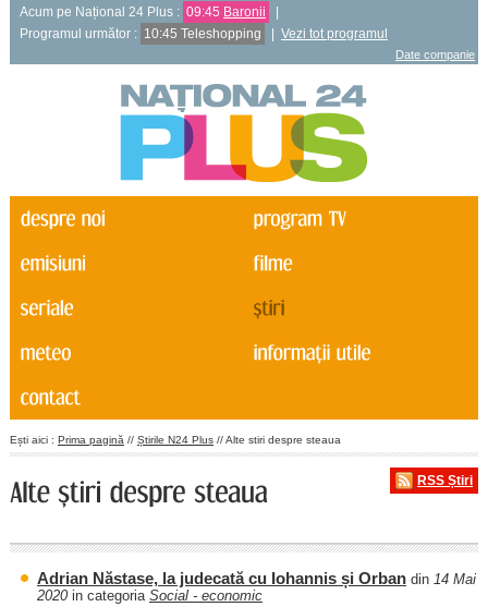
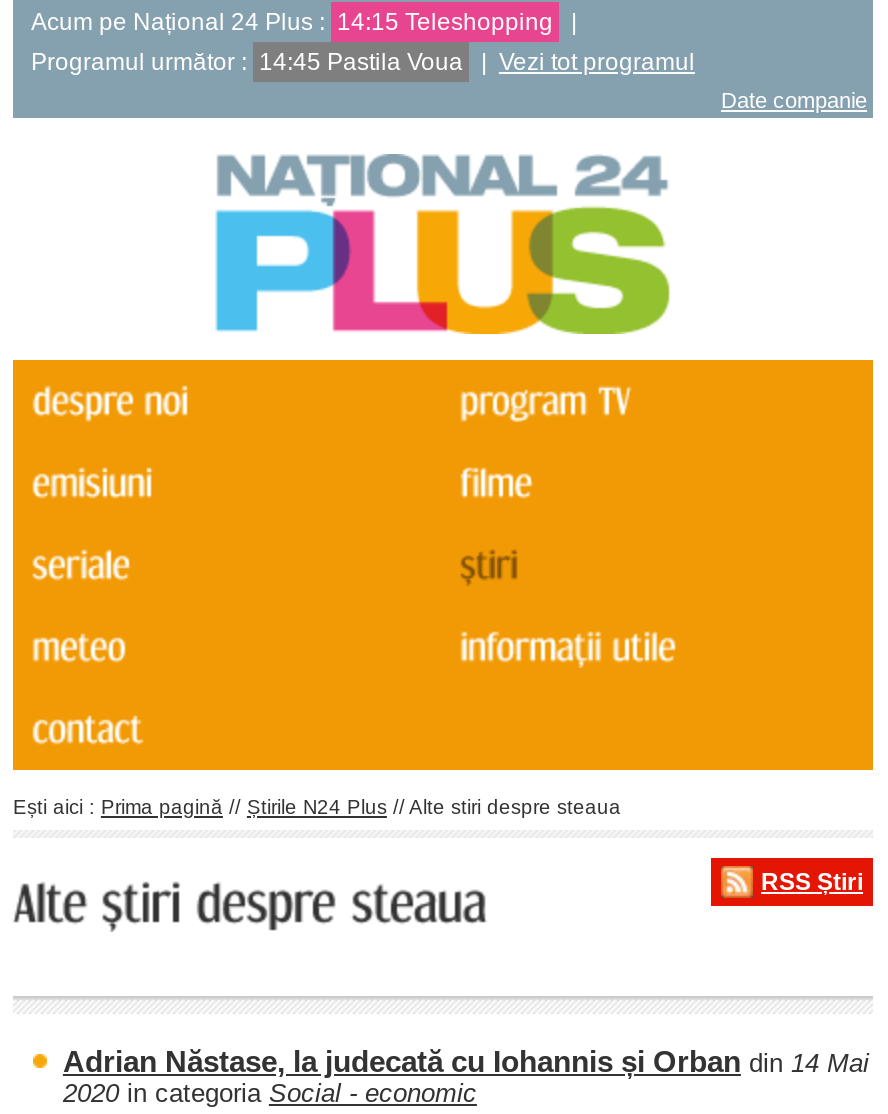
- Acum pe Național 24 Plus : 09:45 Baronii
+ Acum pe Național 24 Plus : 14:15 Teleshopping

- Programul următor : 10:45 Teleshopping
+ Programul următor : 14:45 Pastila Voua
